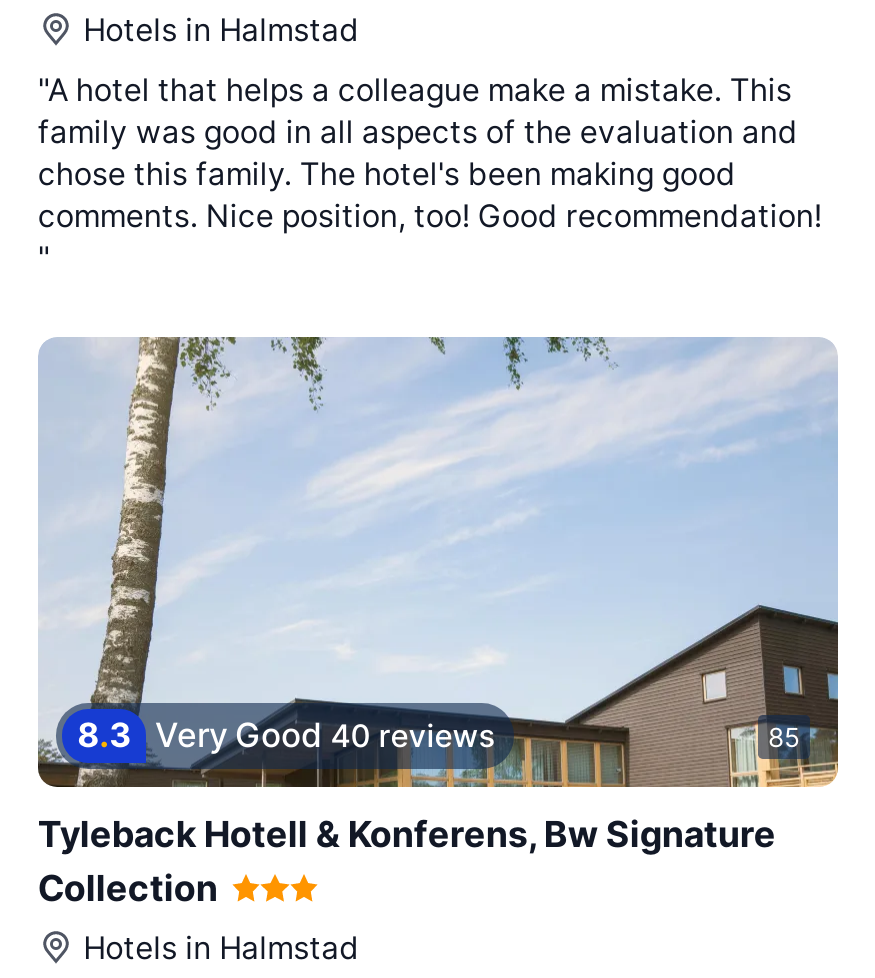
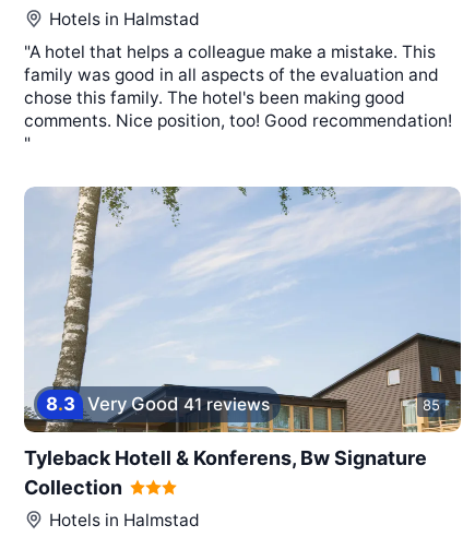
- 8.3 Very Good 40 reviews
+ 8.3 Very Good 41 reviews
